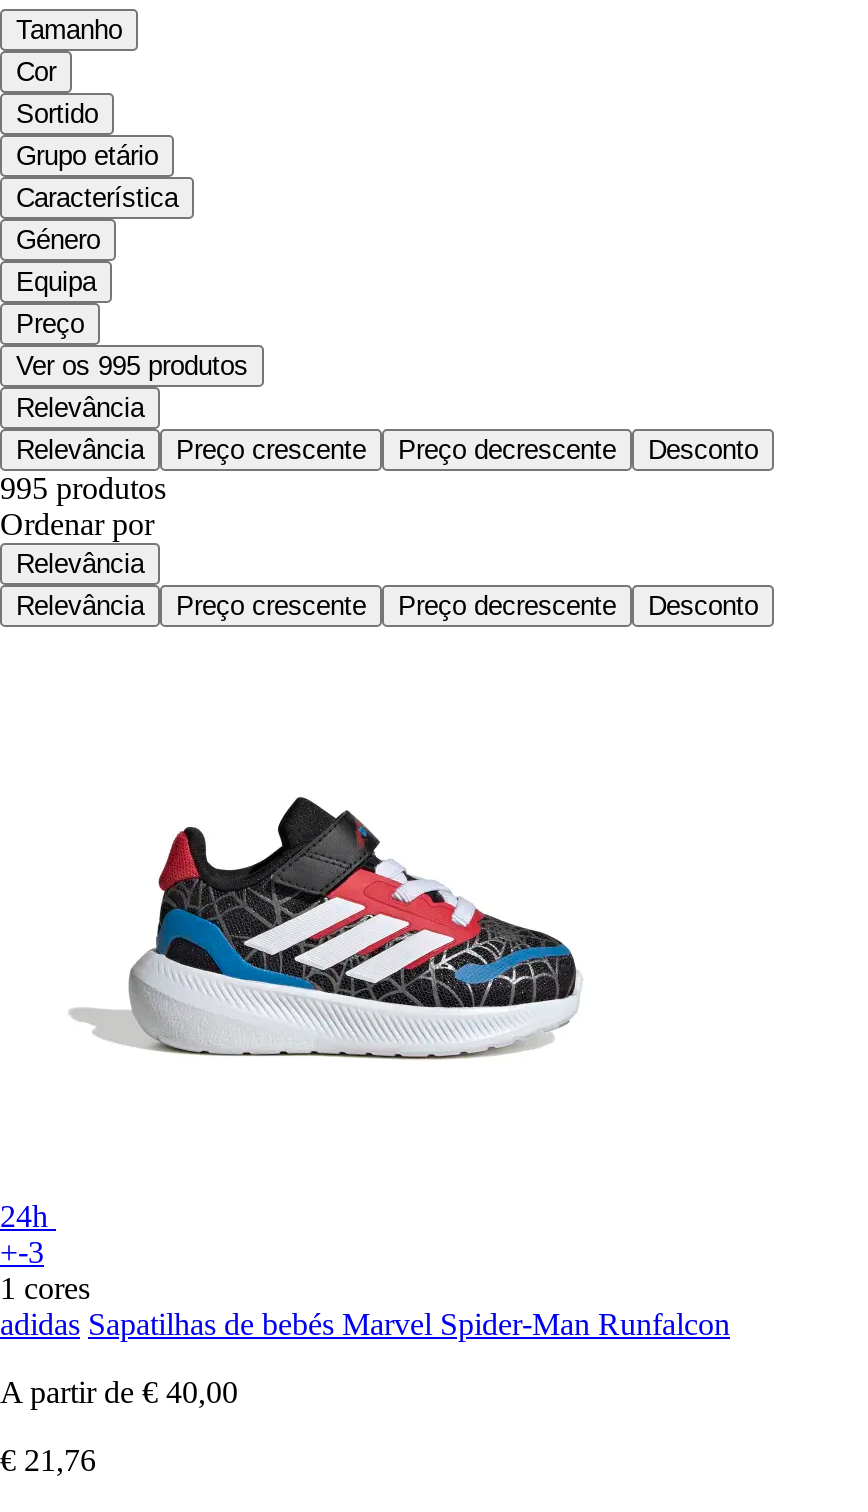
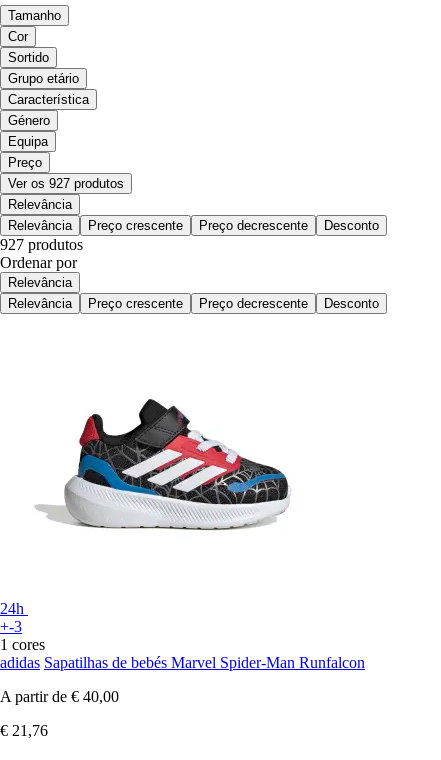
- Ver os 995 produtos
+ Ver os 927 produtos

- 995 produtos
+ 927 produtos
